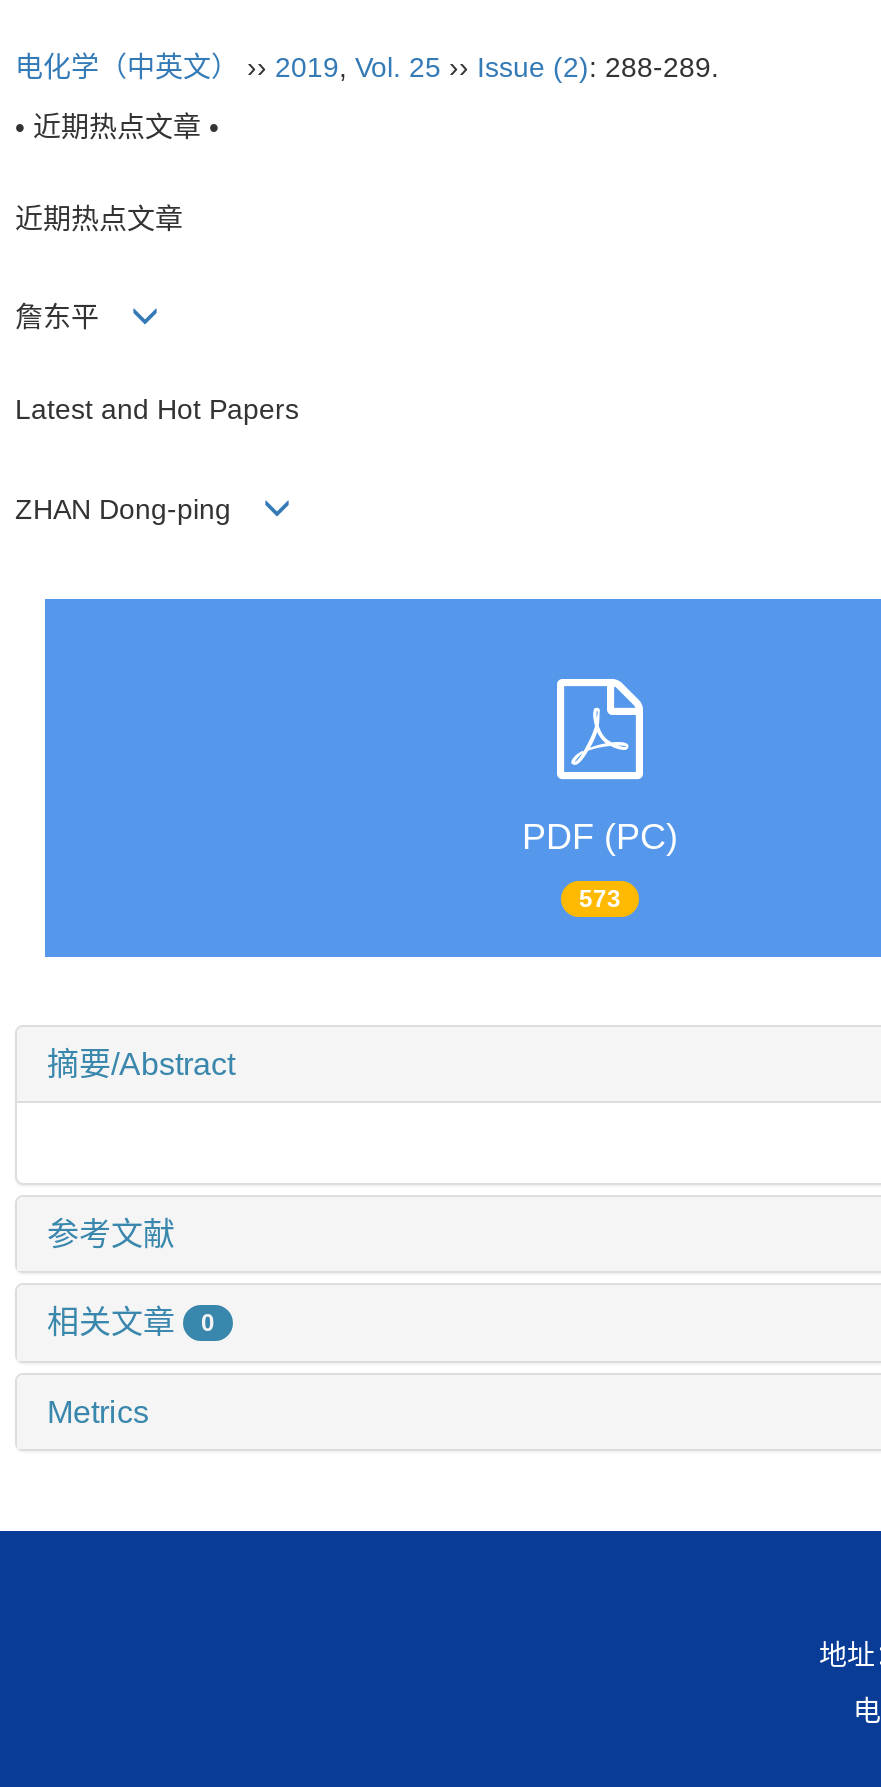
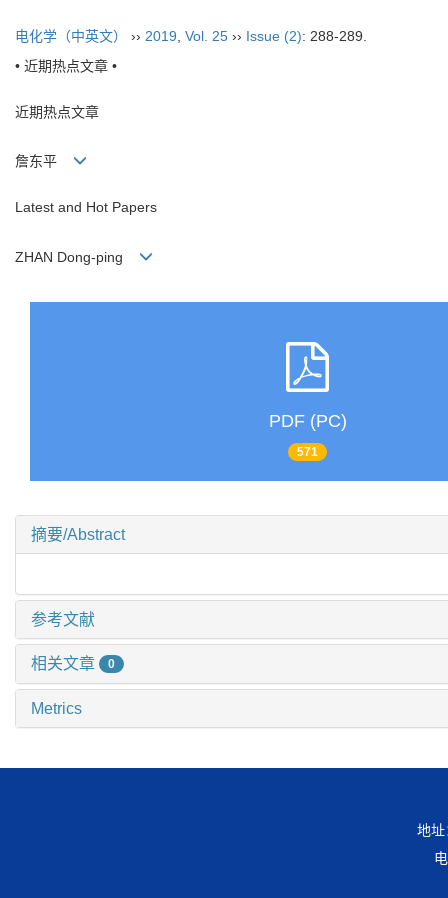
- 573
+ 571
